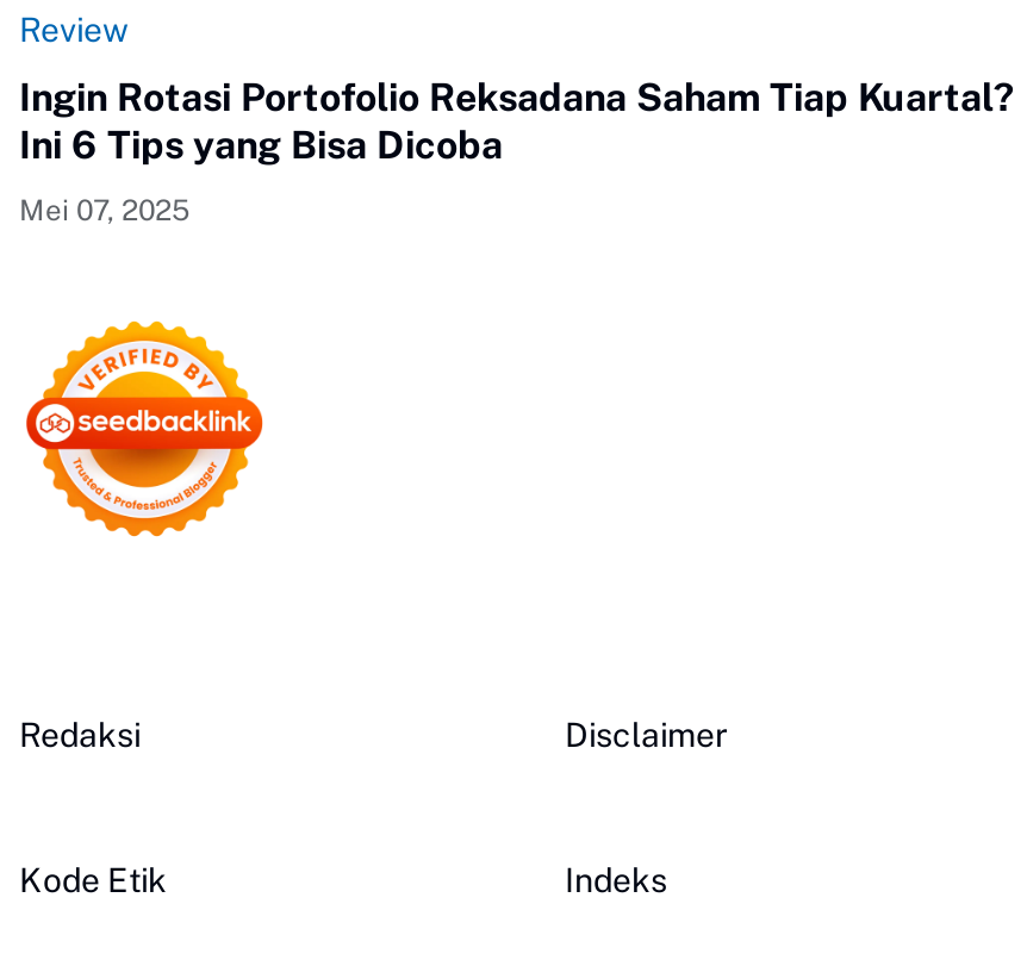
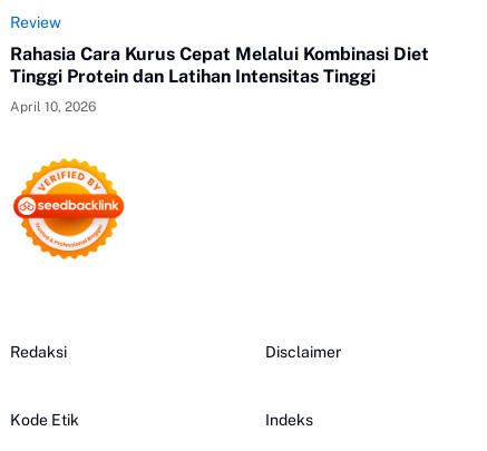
- Ingin Rotasi Portofolio Reksadana Saham Tiap Kuartal?
- Ini 6 Tips yang Bisa Dicoba
+ Rahasia Cara Kurus Cepat Melalui Kombinasi Diet
+ Tinggi Protein dan Latihan Intensitas Tinggi

- Mei 07, 2025
+ April 10, 2026
